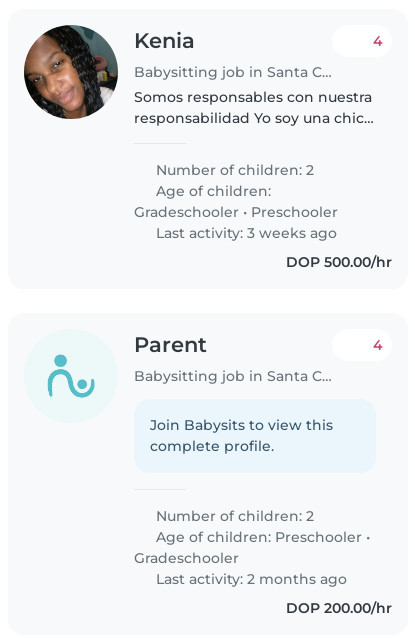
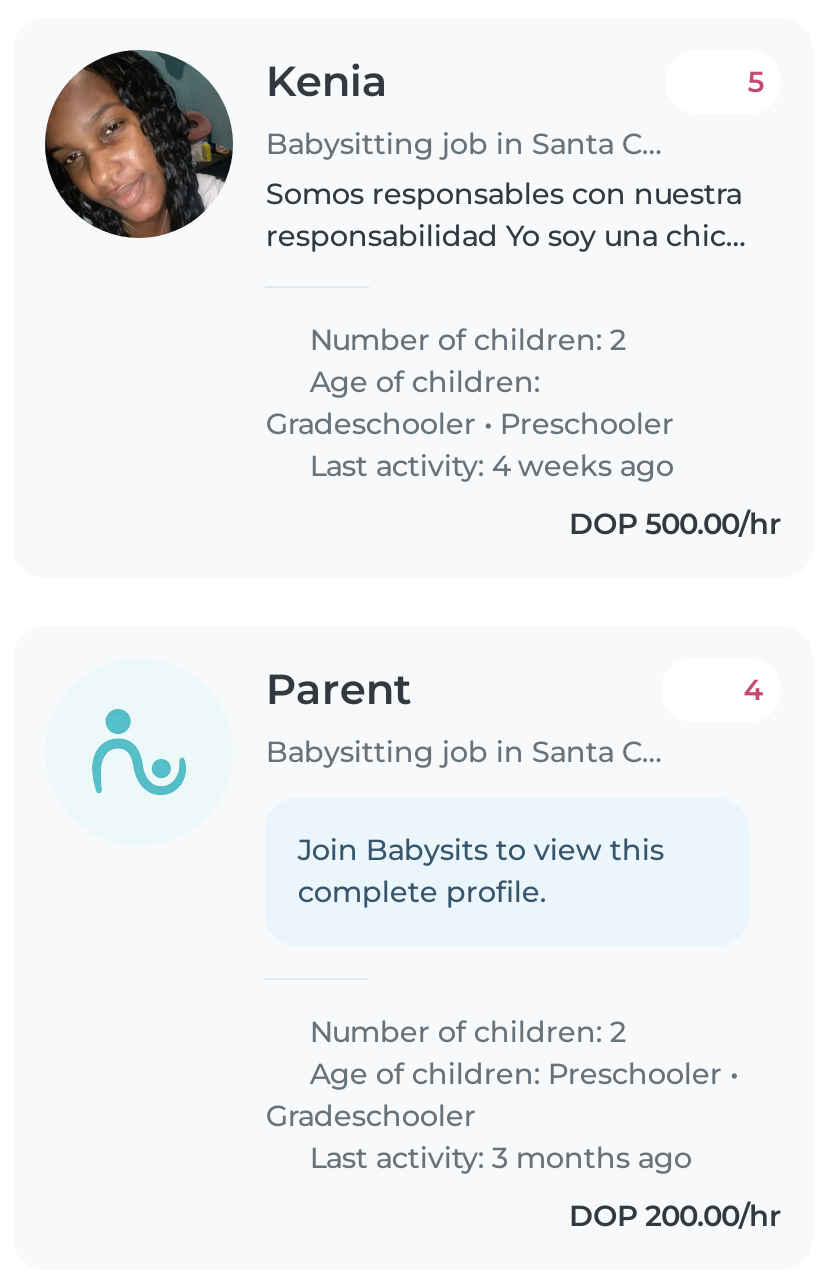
- 4
+ 5

- Last activity: 3 weeks ago
+ Last activity: 4 weeks ago

- Last activity: 2 months ago
+ Last activity: 3 months ago
